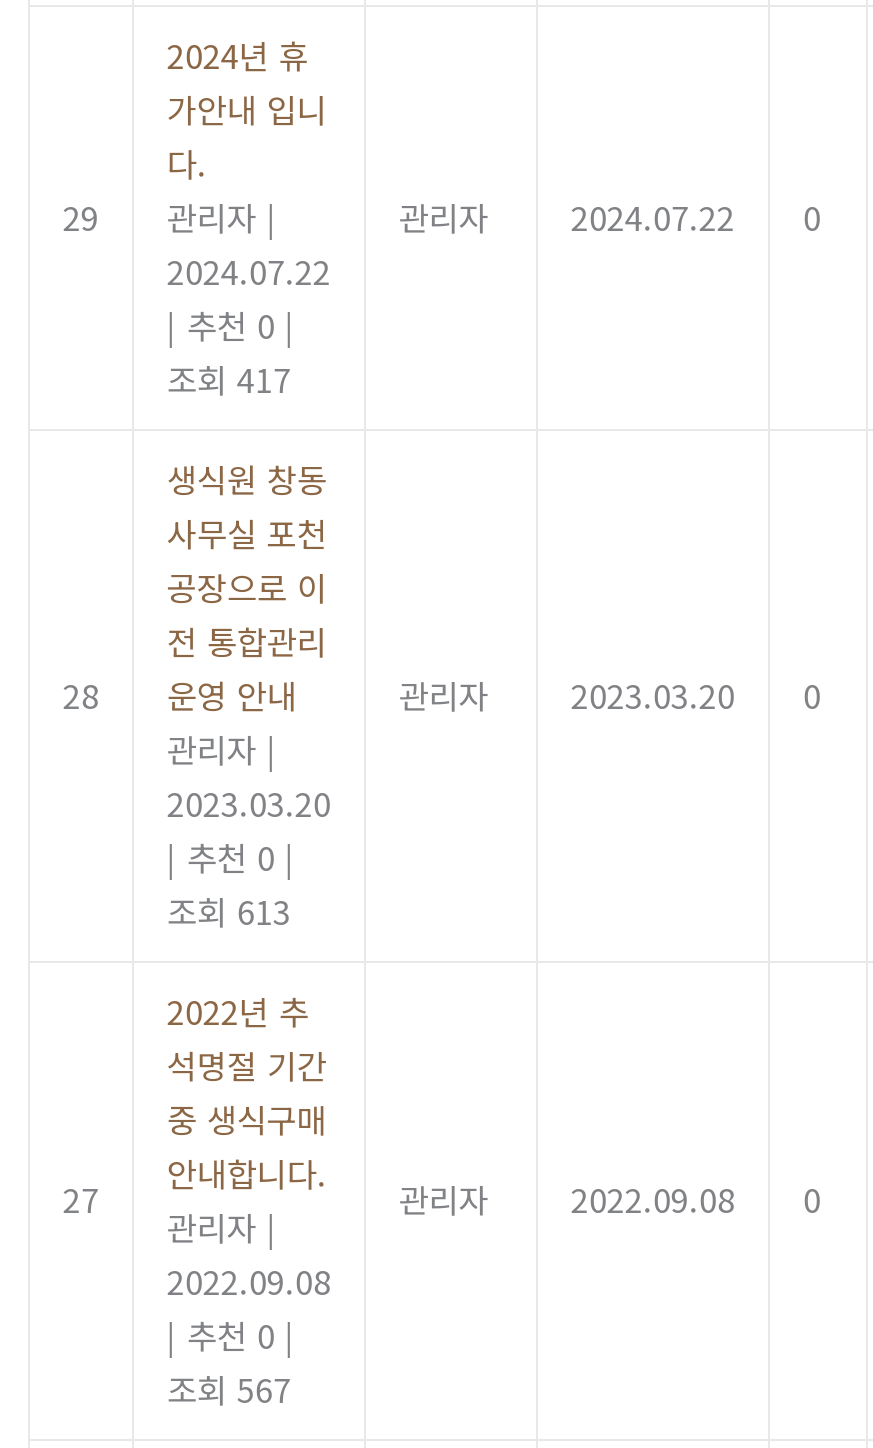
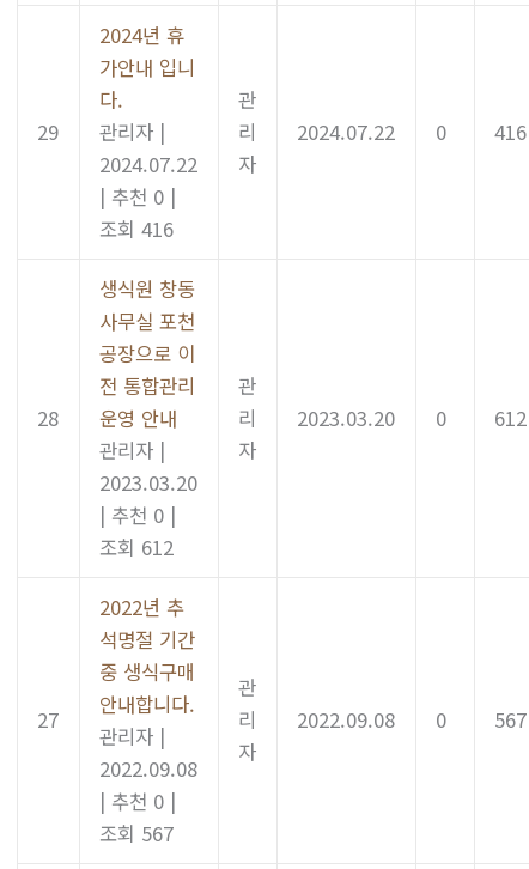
+ 416

- 조회 417
+ 조회 416

+ 612

- 조회 613
+ 조회 612

+ 567
